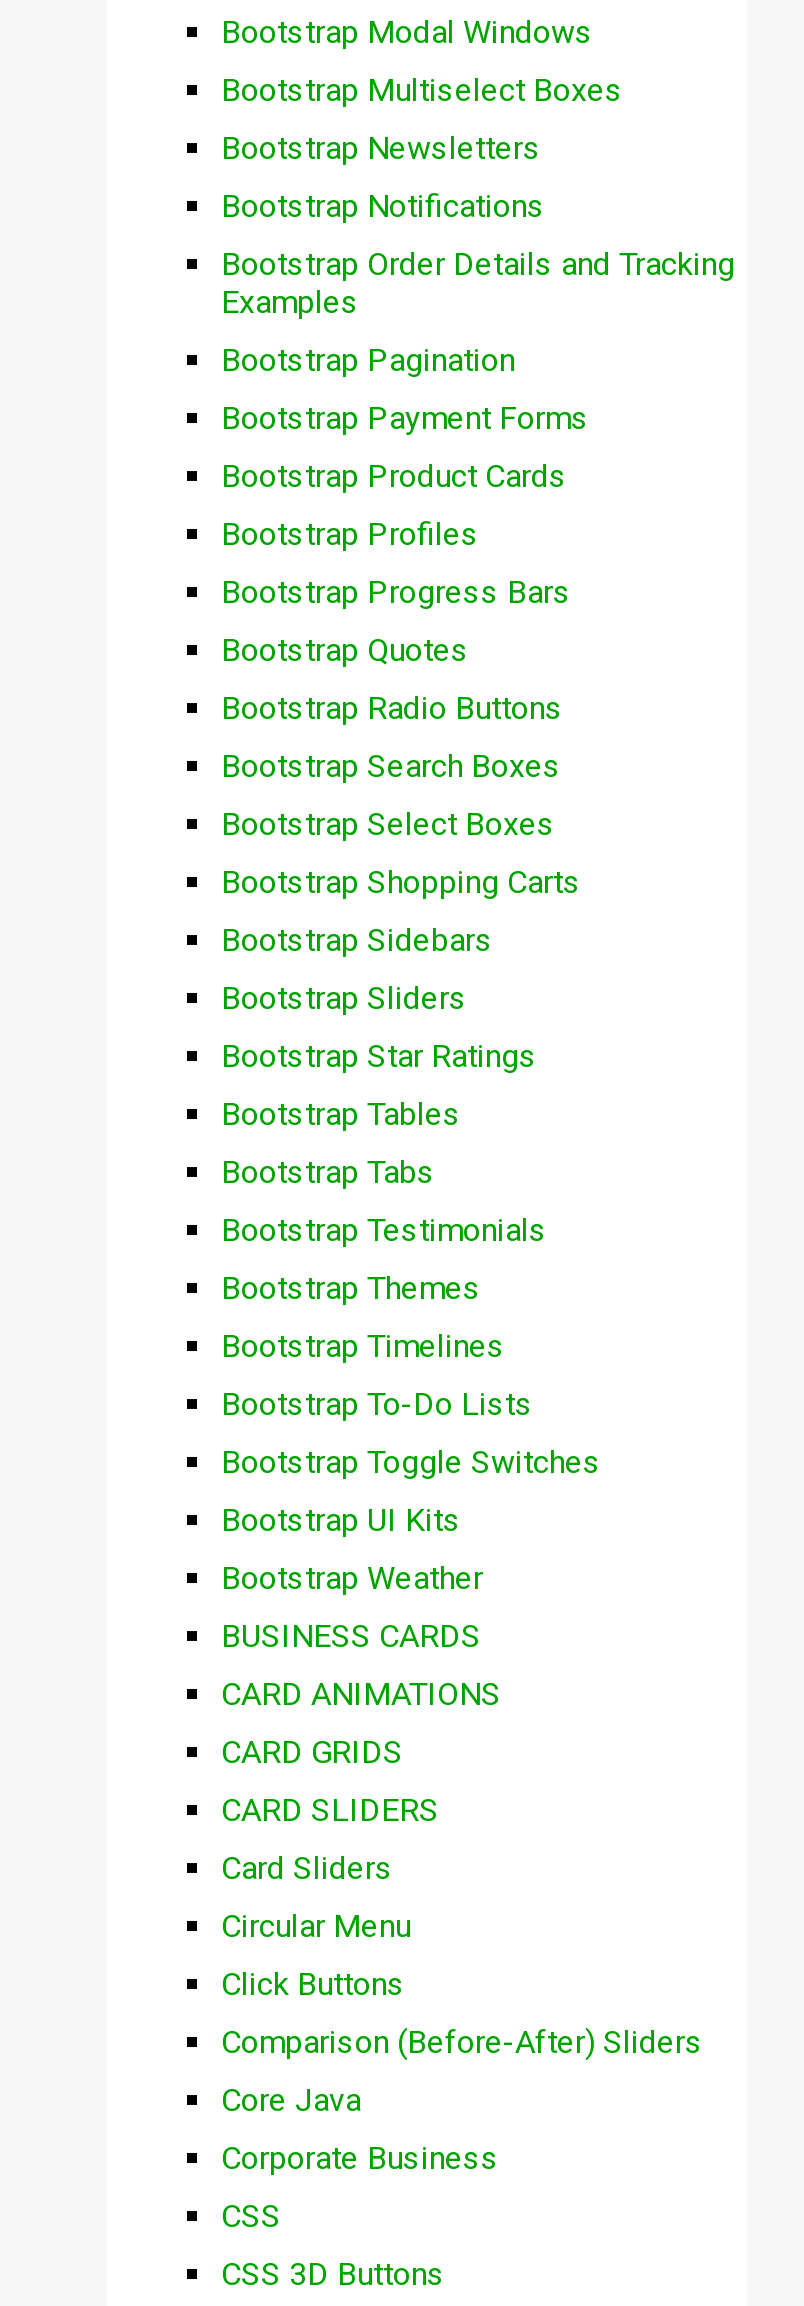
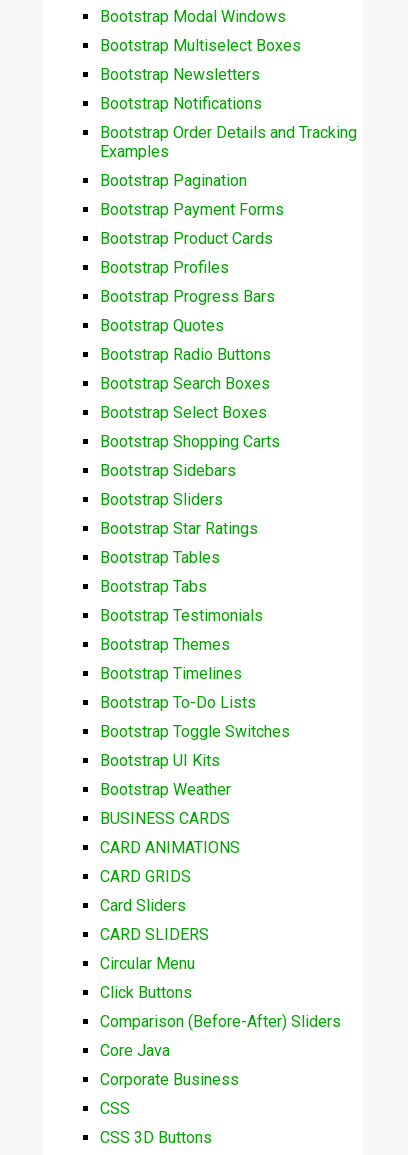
moved down: CARD SLIDERS

moved up: Card Sliders
